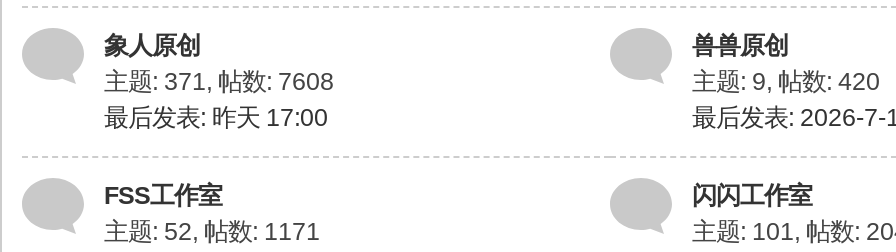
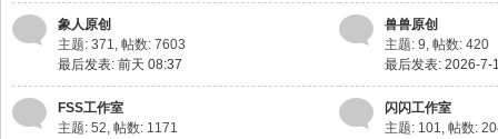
- 主题: 371,帖数: 7608
+ 主题: 371,帖数: 7603

- 最后发表:昨天 17:00
+ 最后发表:前天 08:37
